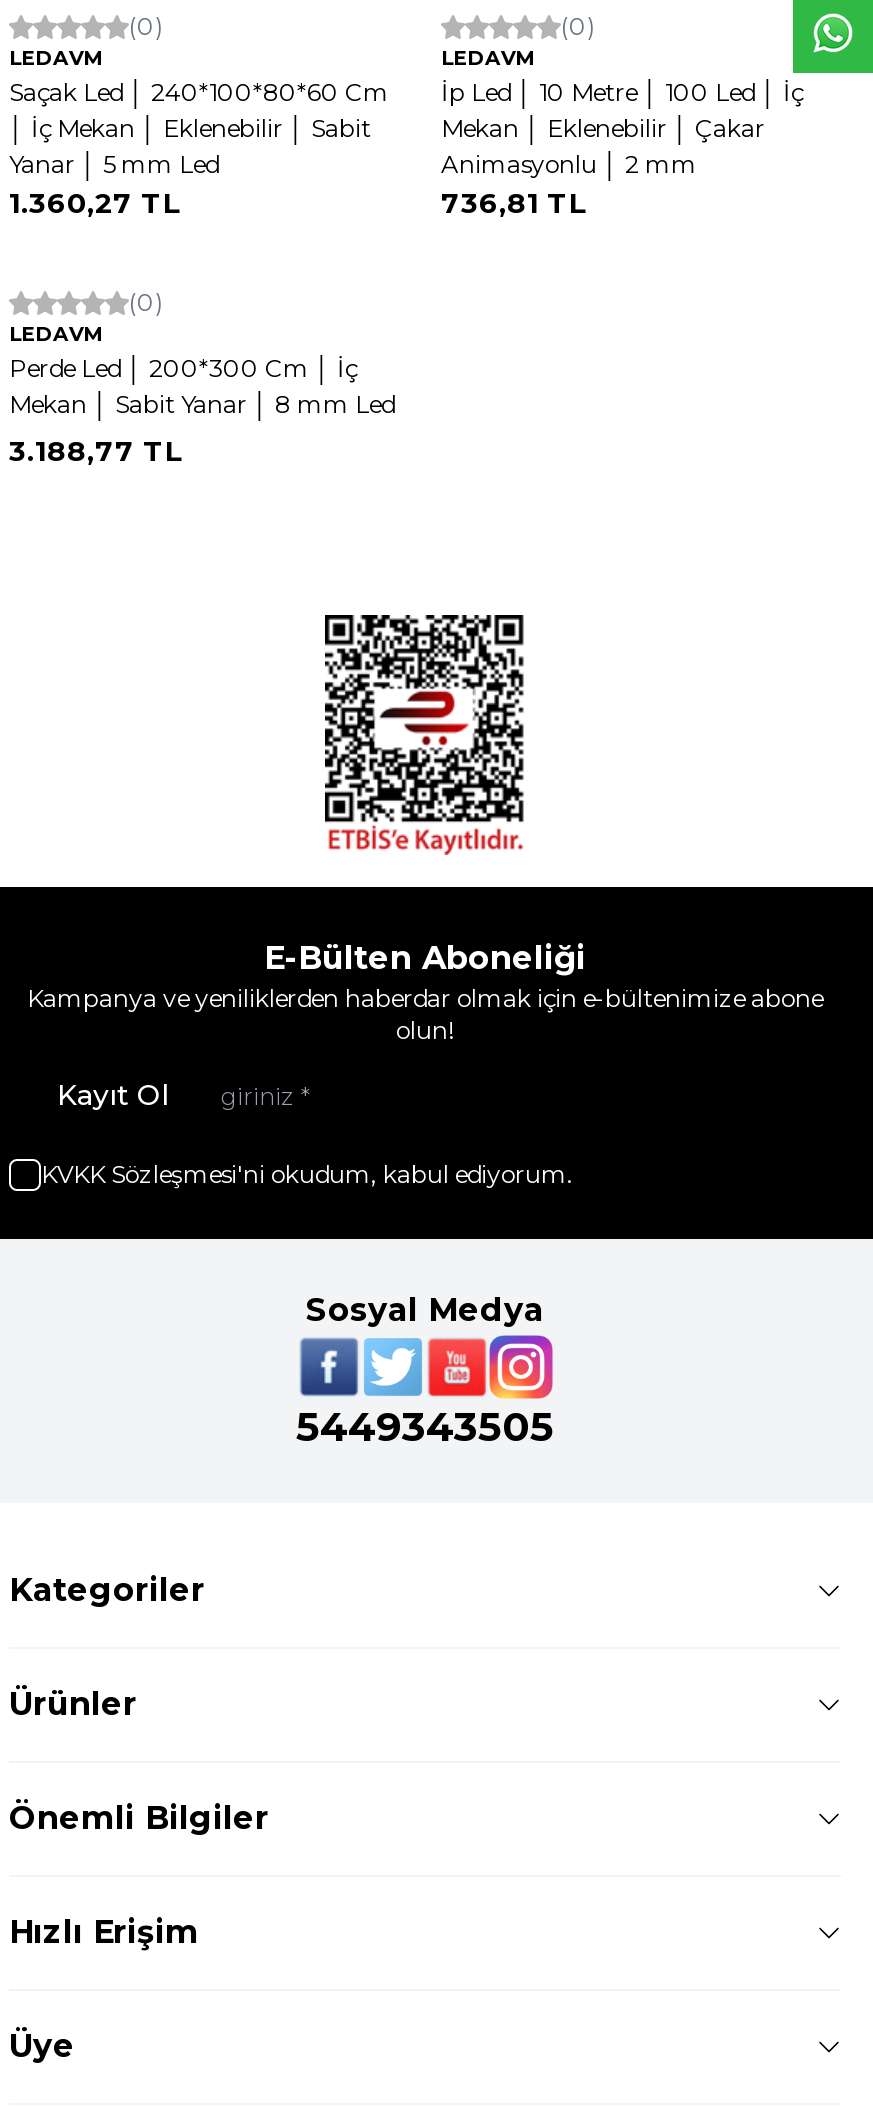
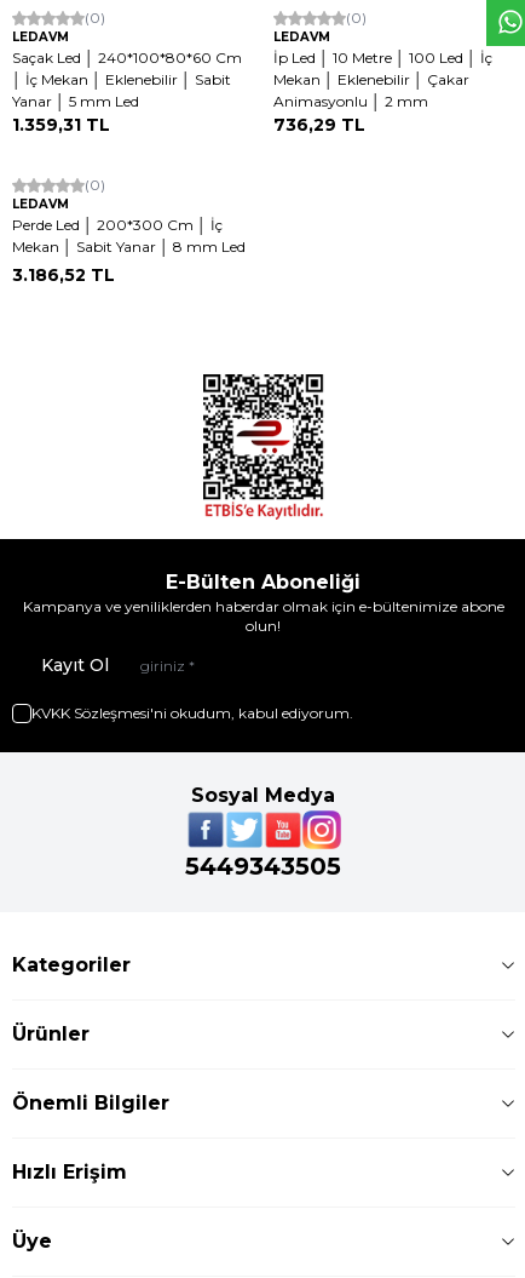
- 1.360,27 TL
+ 1.359,31 TL

- 736,81 TL
+ 736,29 TL

- 3.188,77 TL
+ 3.186,52 TL
